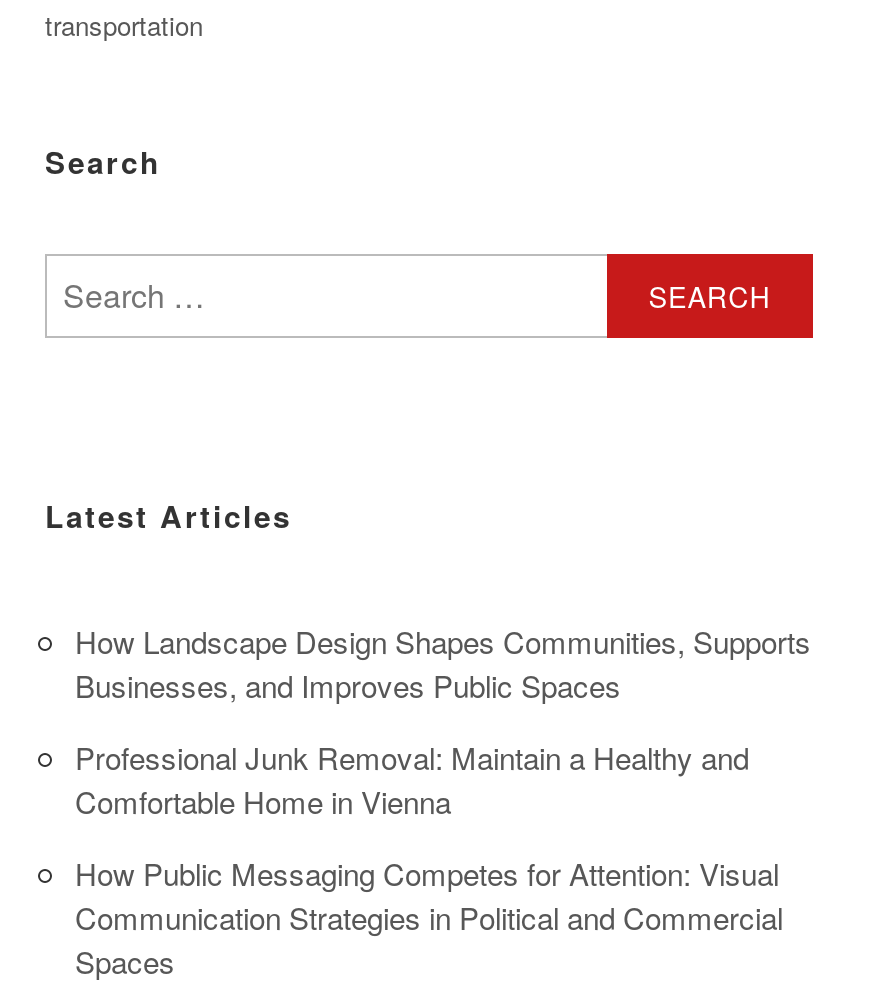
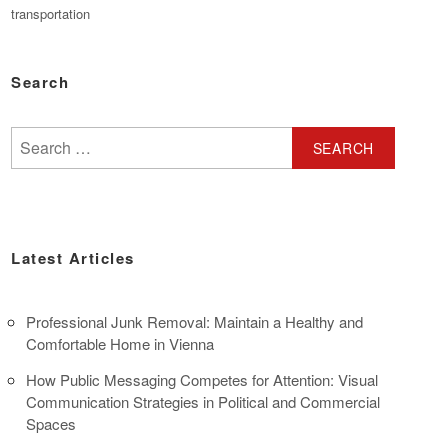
- How Landscape Design Shapes Communities, Supports
- Businesses, and Improves Public Spaces
